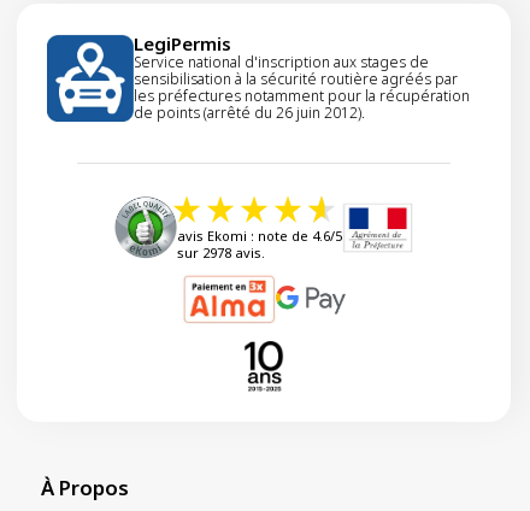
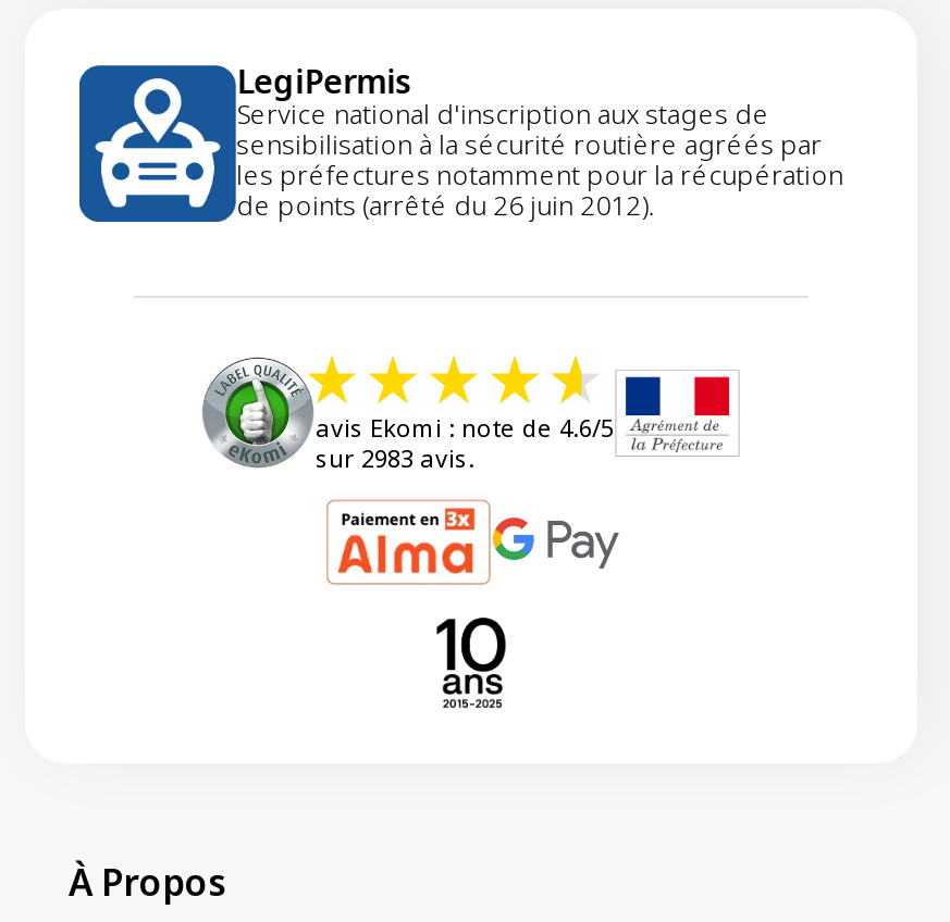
- sur 2978 avis.
+ sur 2983 avis.
